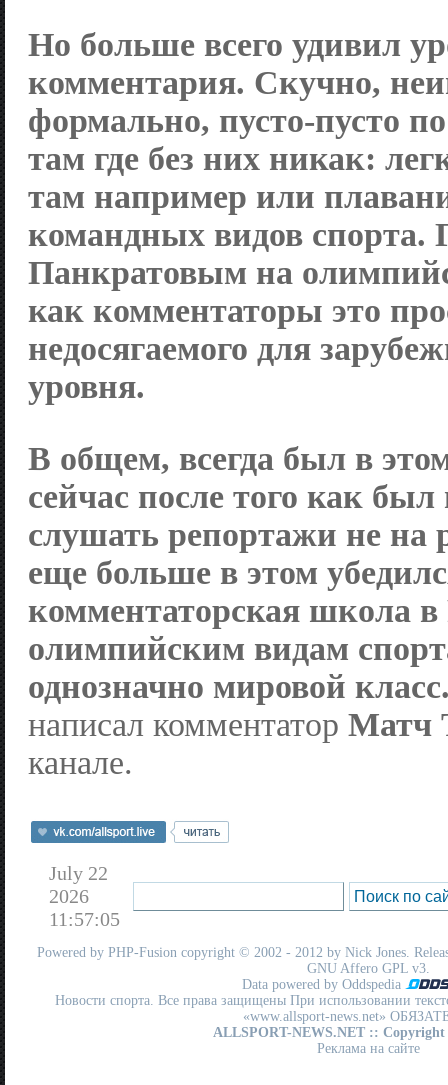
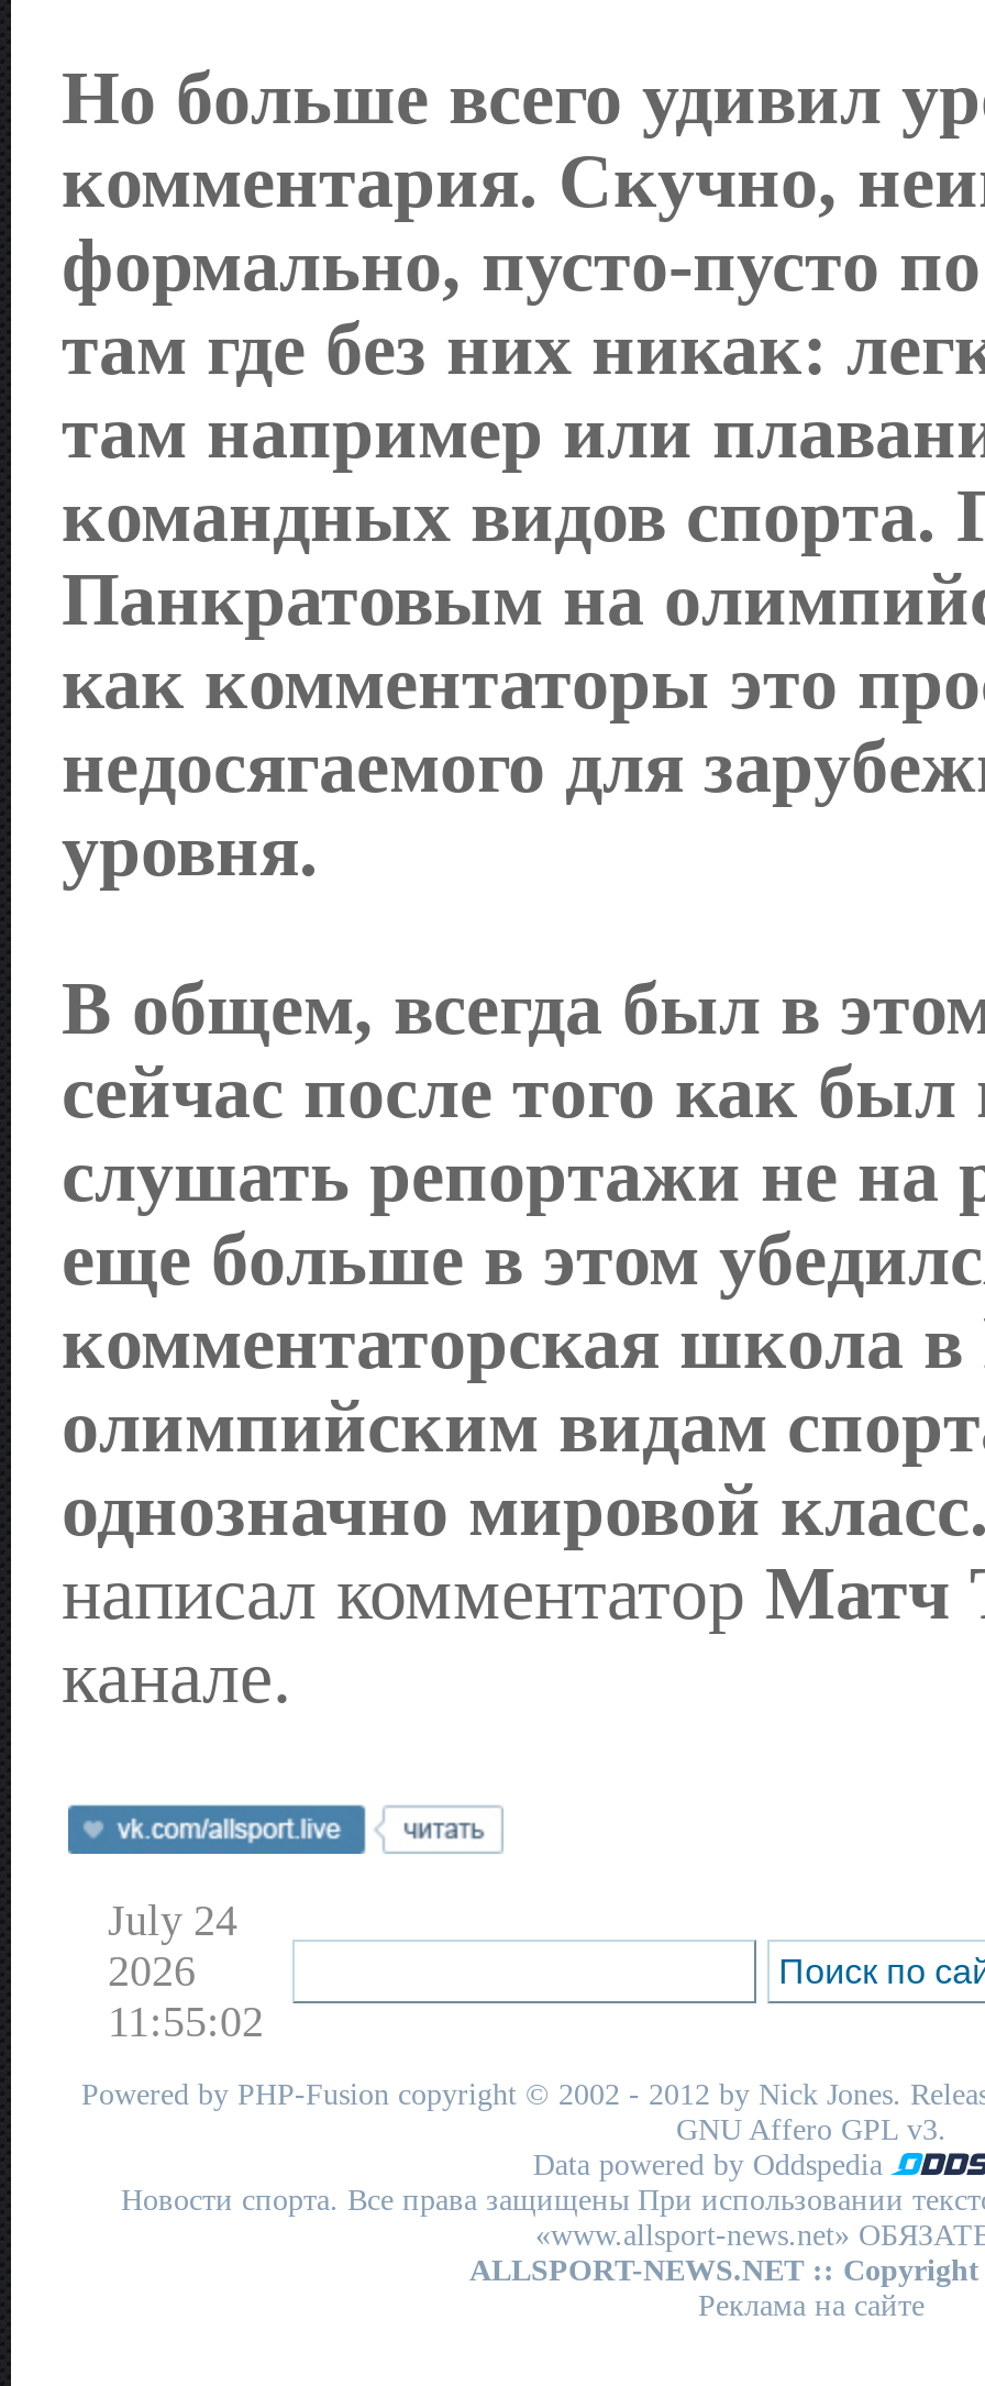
- July 22
+ July 24

- 11:57:05
+ 11:55:02
